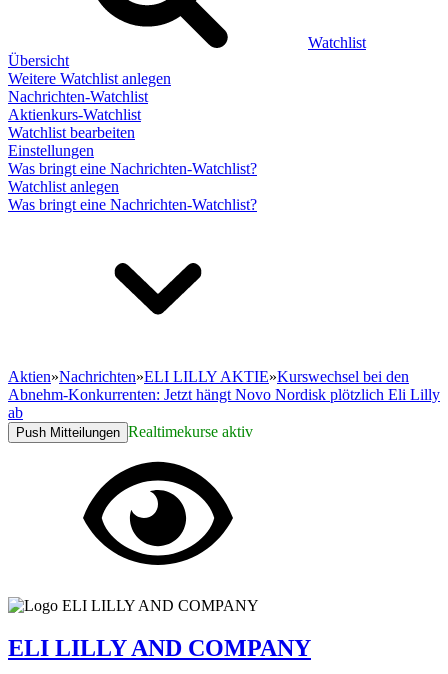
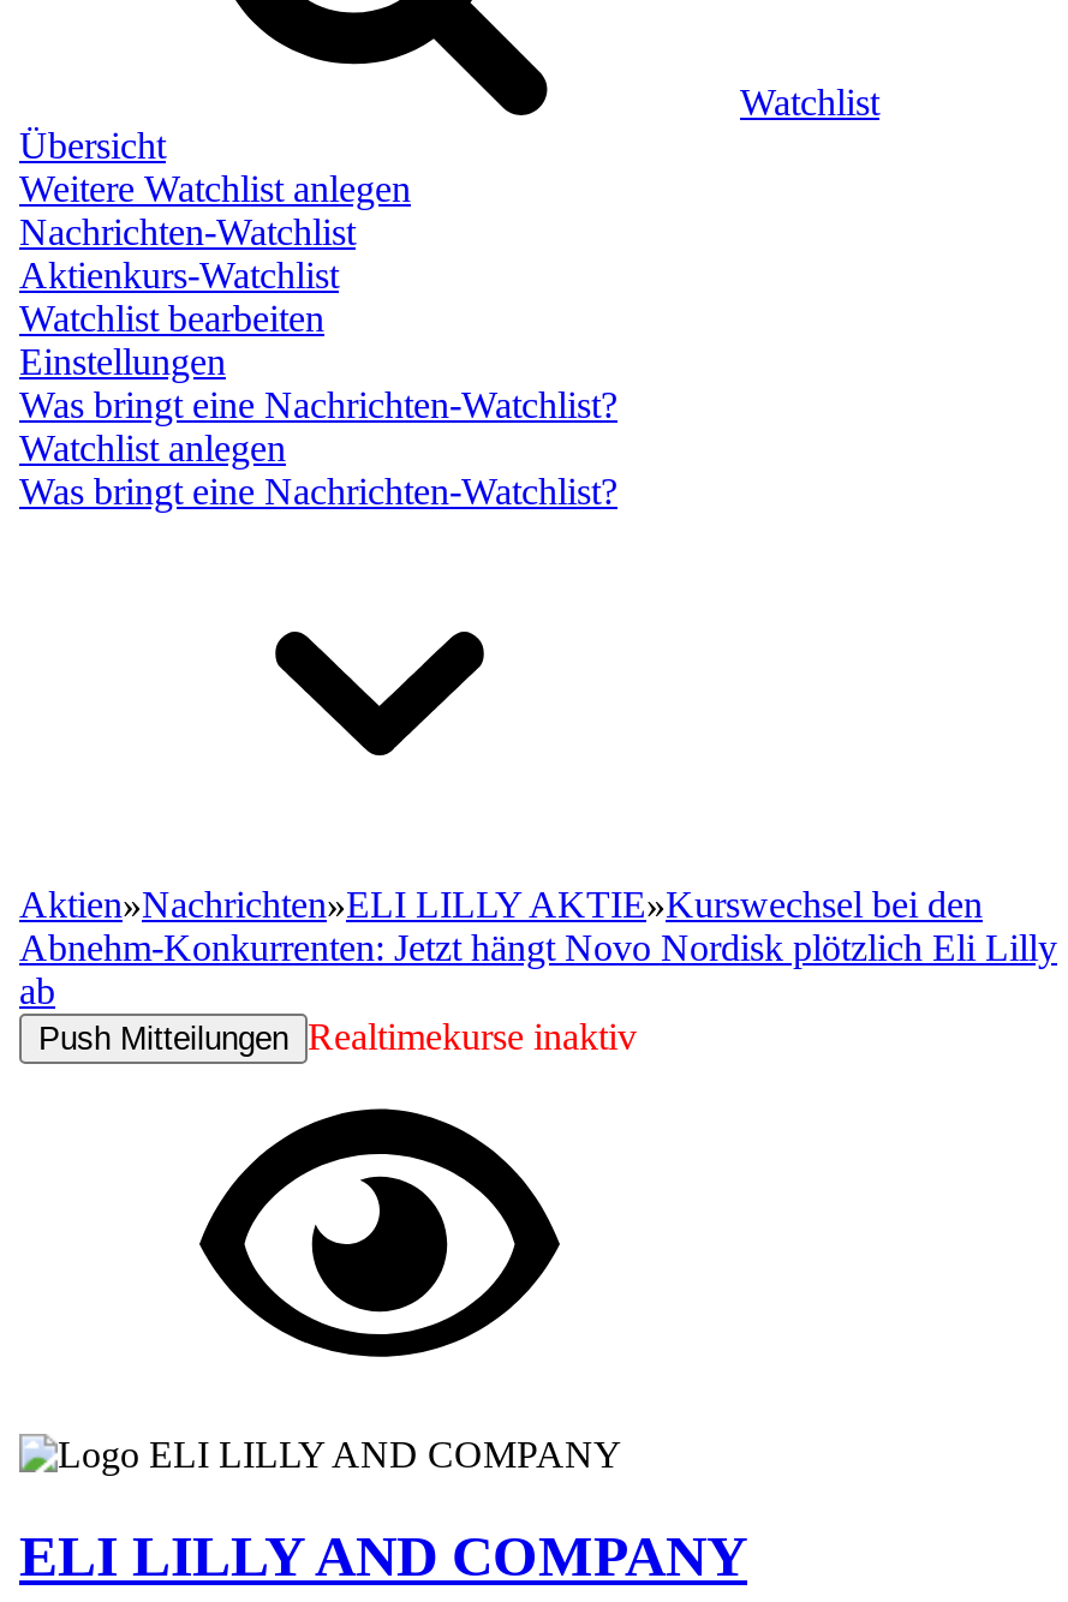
- Push Mitteilungen Realtimekurse aktiv
+ Push Mitteilungen Realtimekurse inaktiv
